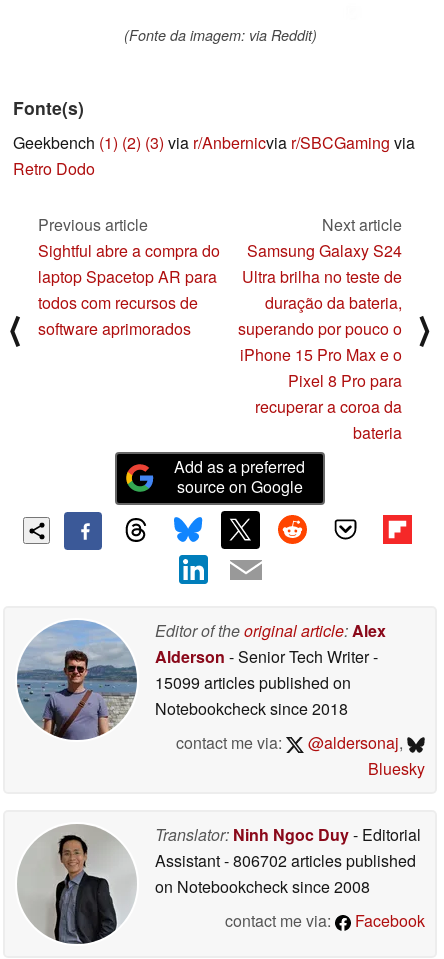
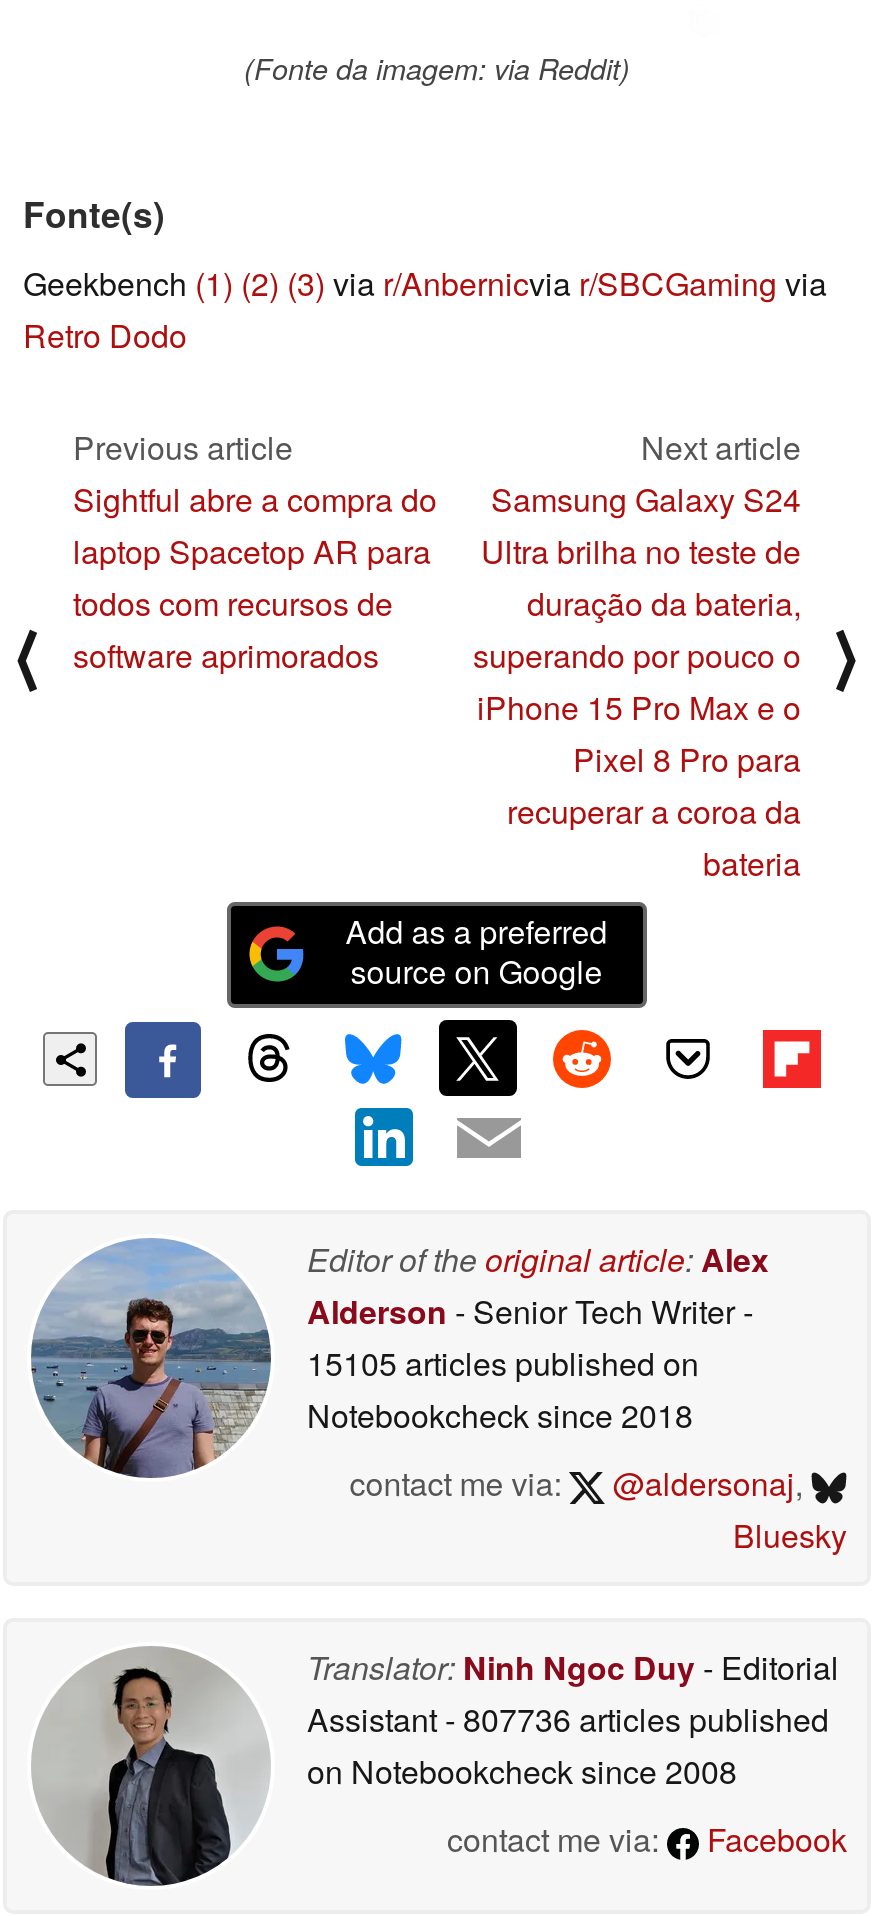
- 15099 articles published on
+ 15105 articles published on

- Assistant - 806702 articles published
+ Assistant - 807736 articles published
